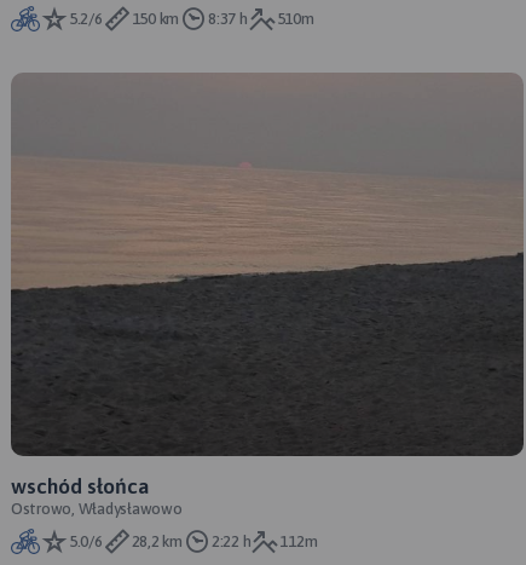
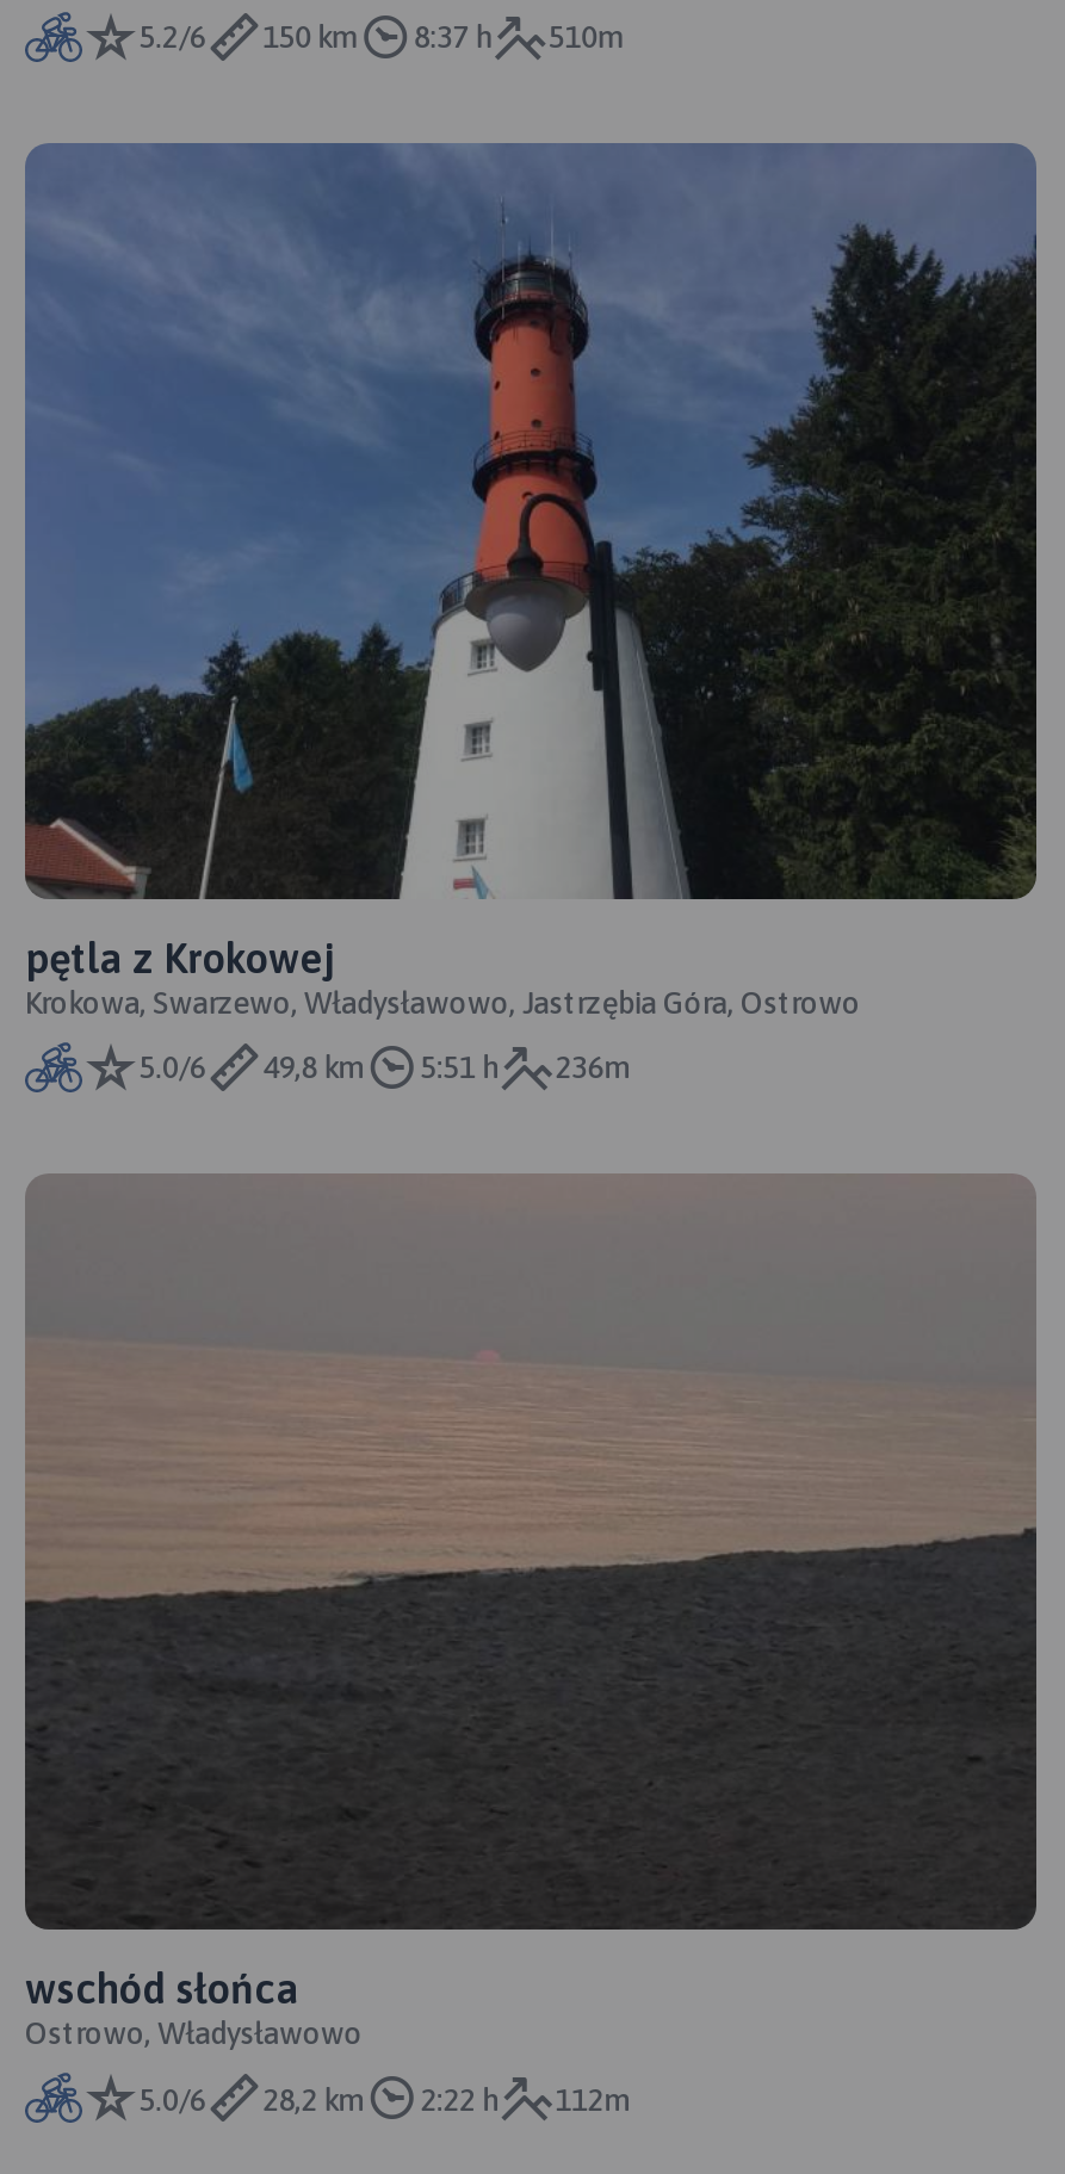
+ [image]
+ pętla z Krokowej
+ Krokowa, Swarzewo, Władysławowo, Jastrzębia Góra, Ostrowo
+ 5.0/6
+ 49,8 km
+ 5:51 h
+ 236m
